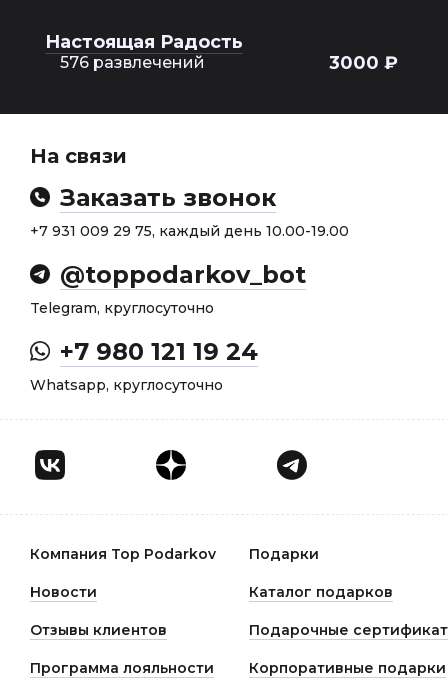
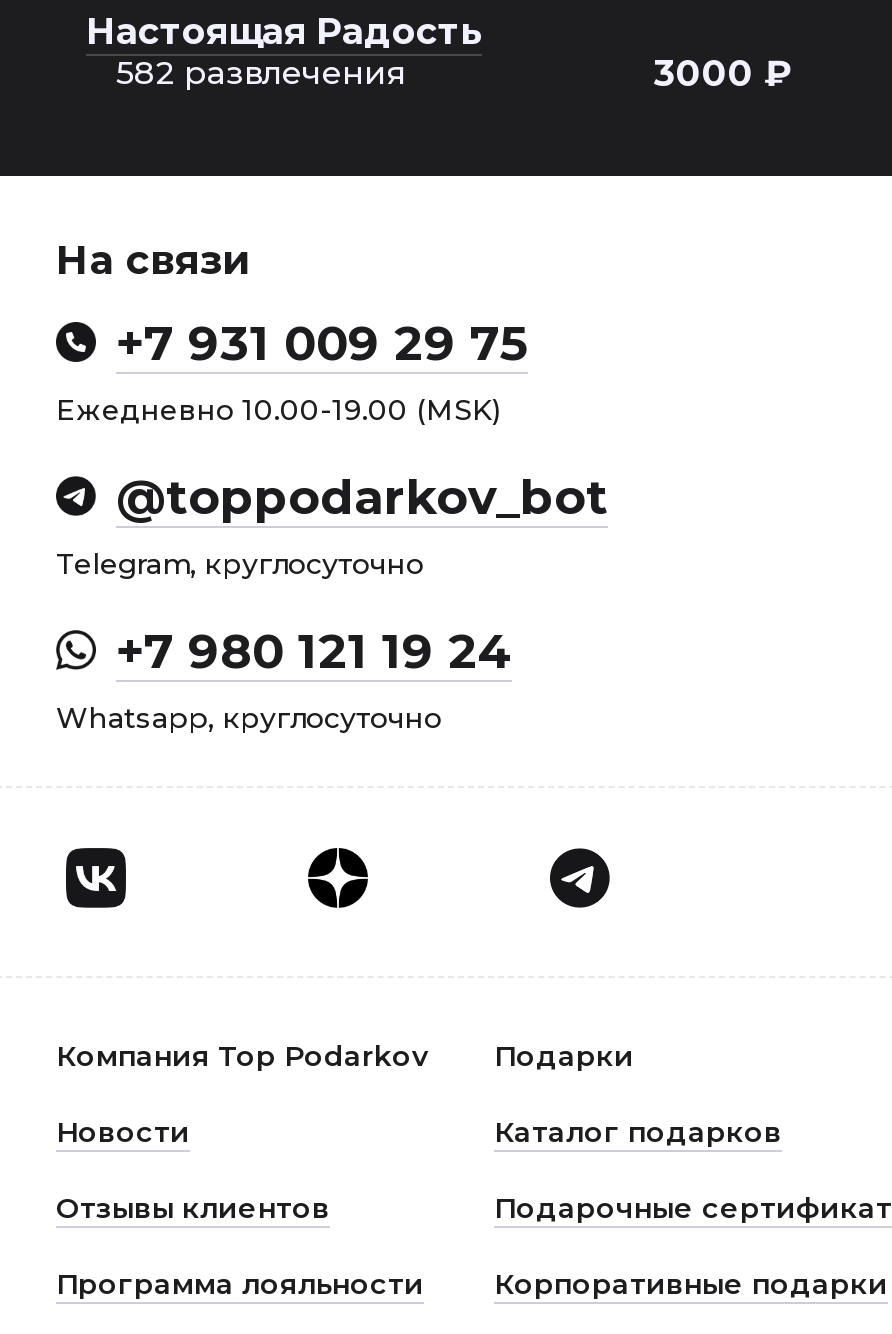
- 576 развлечений
+ 582 развлечения

- Заказать звонок
- +7 931 009 29 75, каждый день 10.00-19.00
+ +7 931 009 29 75
+ Ежедневно 10.00-19.00 (MSK)
